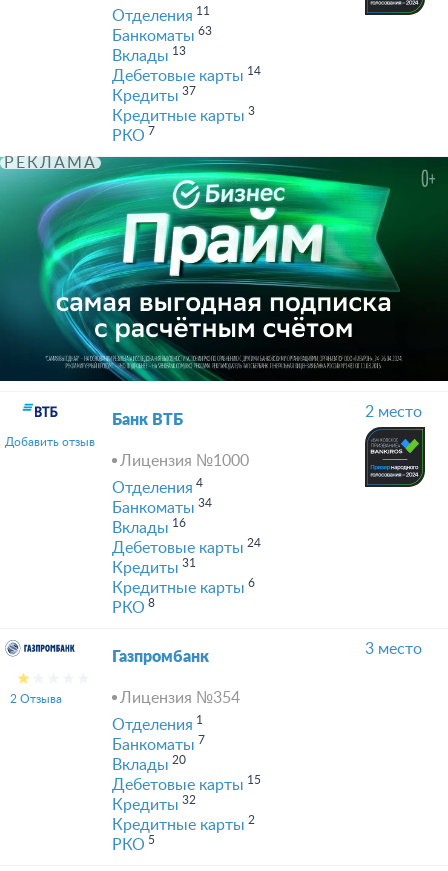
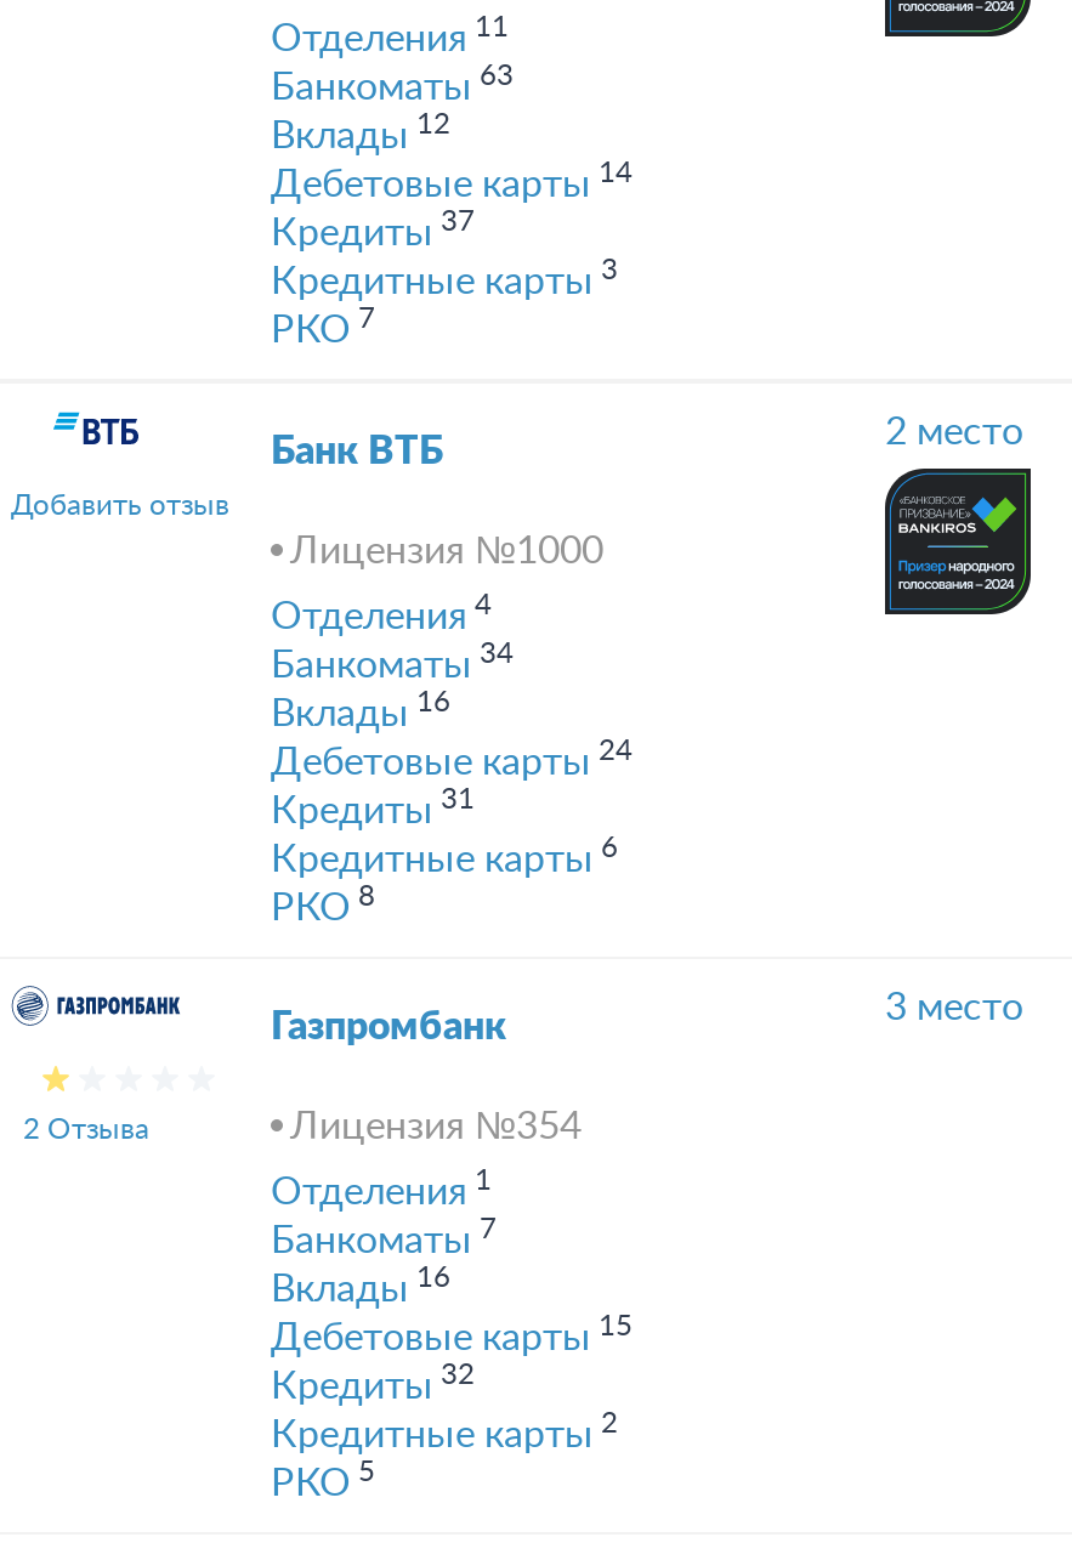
- Вклады 13
+ Вклады 12

- [image]
- РЕКЛАМА

- Вклады 20
+ Вклады 16
